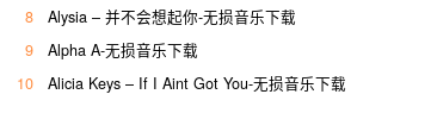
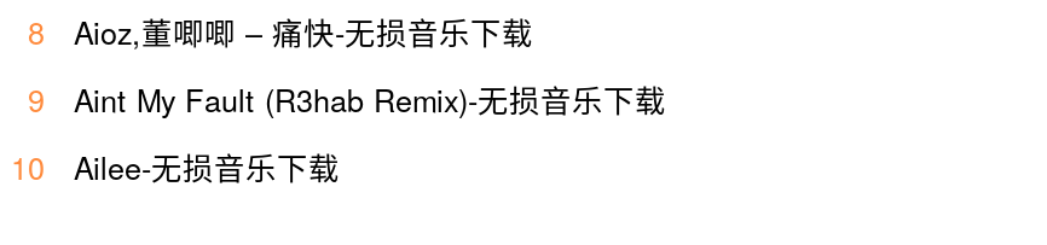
- Alysia – 并不会想起你-无损音乐下载
+ Aioz,董唧唧 – 痛快-无损音乐下载

- Alpha A-无损音乐下载
+ Aint My Fault (R3hab Remix)-无损音乐下载

- Alicia Keys – If I Aint Got You-无损音乐下载
+ Ailee-无损音乐下载
